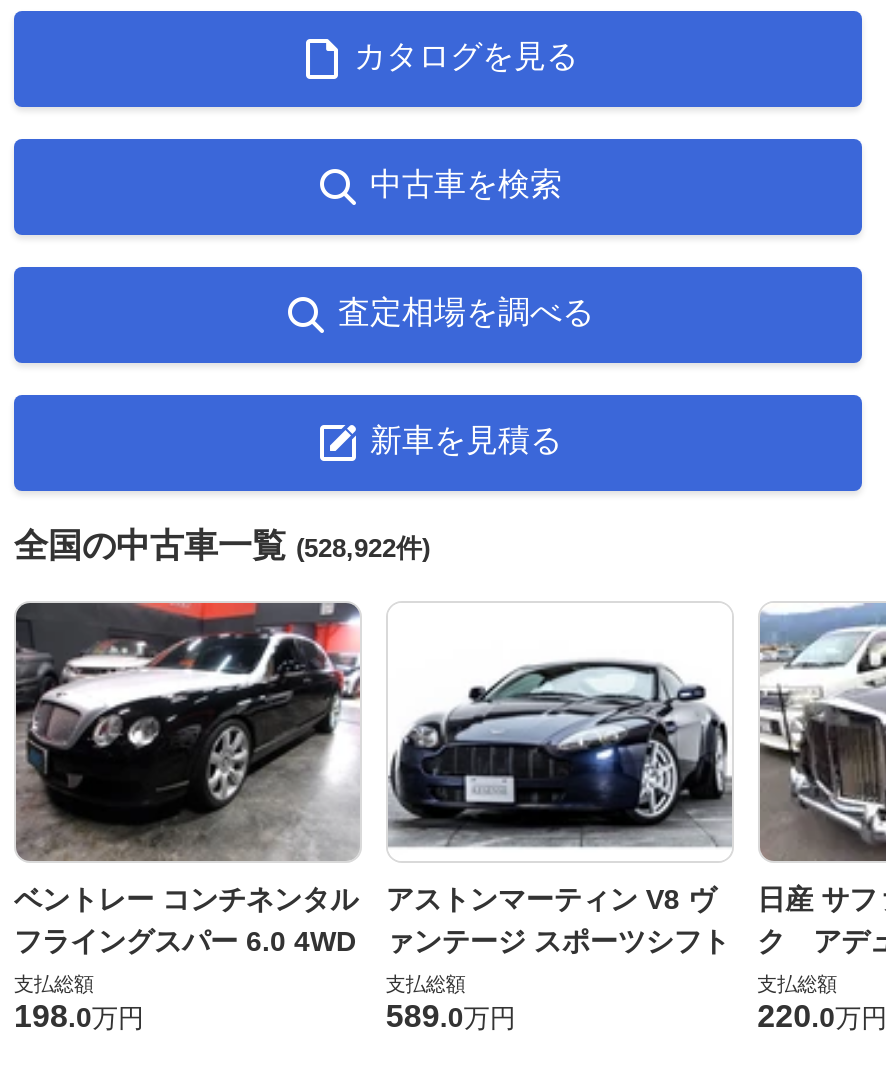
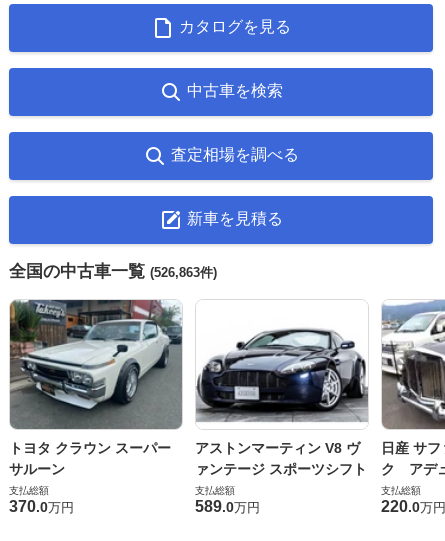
- 全国の中古車一覧(528,922件)
+ 全国の中古車一覧(526,863件)

- [image]
- ベントレー コンチネンタル
- フライングスパー 6.0 4WD
+ [image]
+ トヨタ クラウン スーパー
+ サルーン

- 198.0万円
+ 370.0万円
